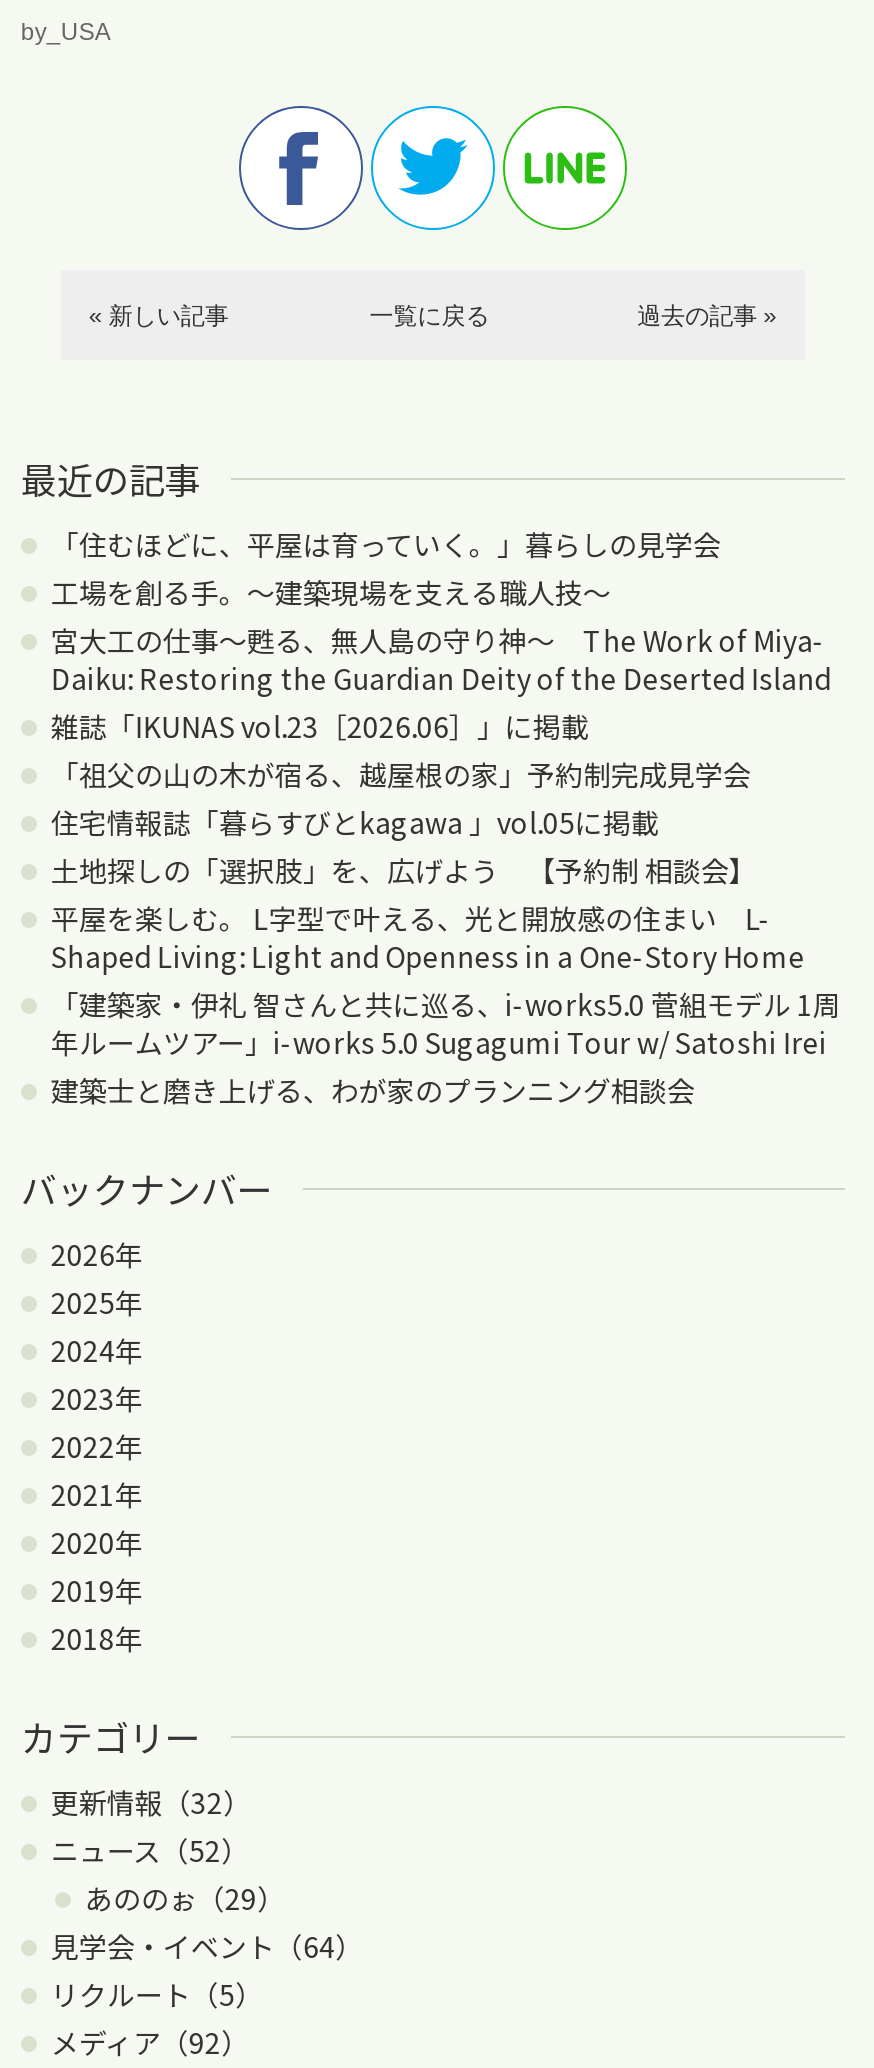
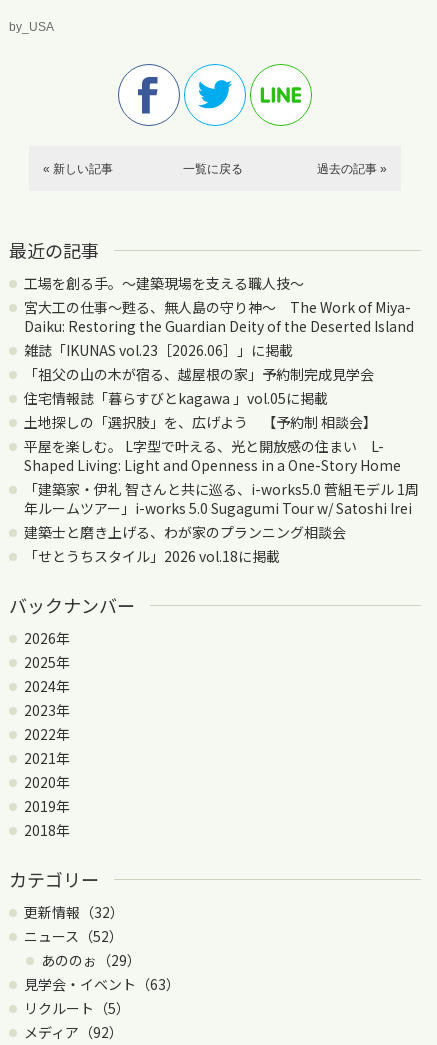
- 「住むほどに、平屋は育っていく。」暮らしの見学会

moved up: 工場を創る手。〜建築現場を支える職人技〜 | 宮大工の仕事～甦る、無人島の守り神～ The Work of Miya- | Daiku: Restoring the Guardian Deity of the Deserted Island | ... | 年ルームツアー」i-works 5.0 Sugagumi Tour w/ Satoshi Irei | 建築士と磨き上げる、わが家のプランニング相談会

+ 「せとうちスタイル」2026 vol.18に掲載

- 見学会・イベント（64）
+ 見学会・イベント（63）
